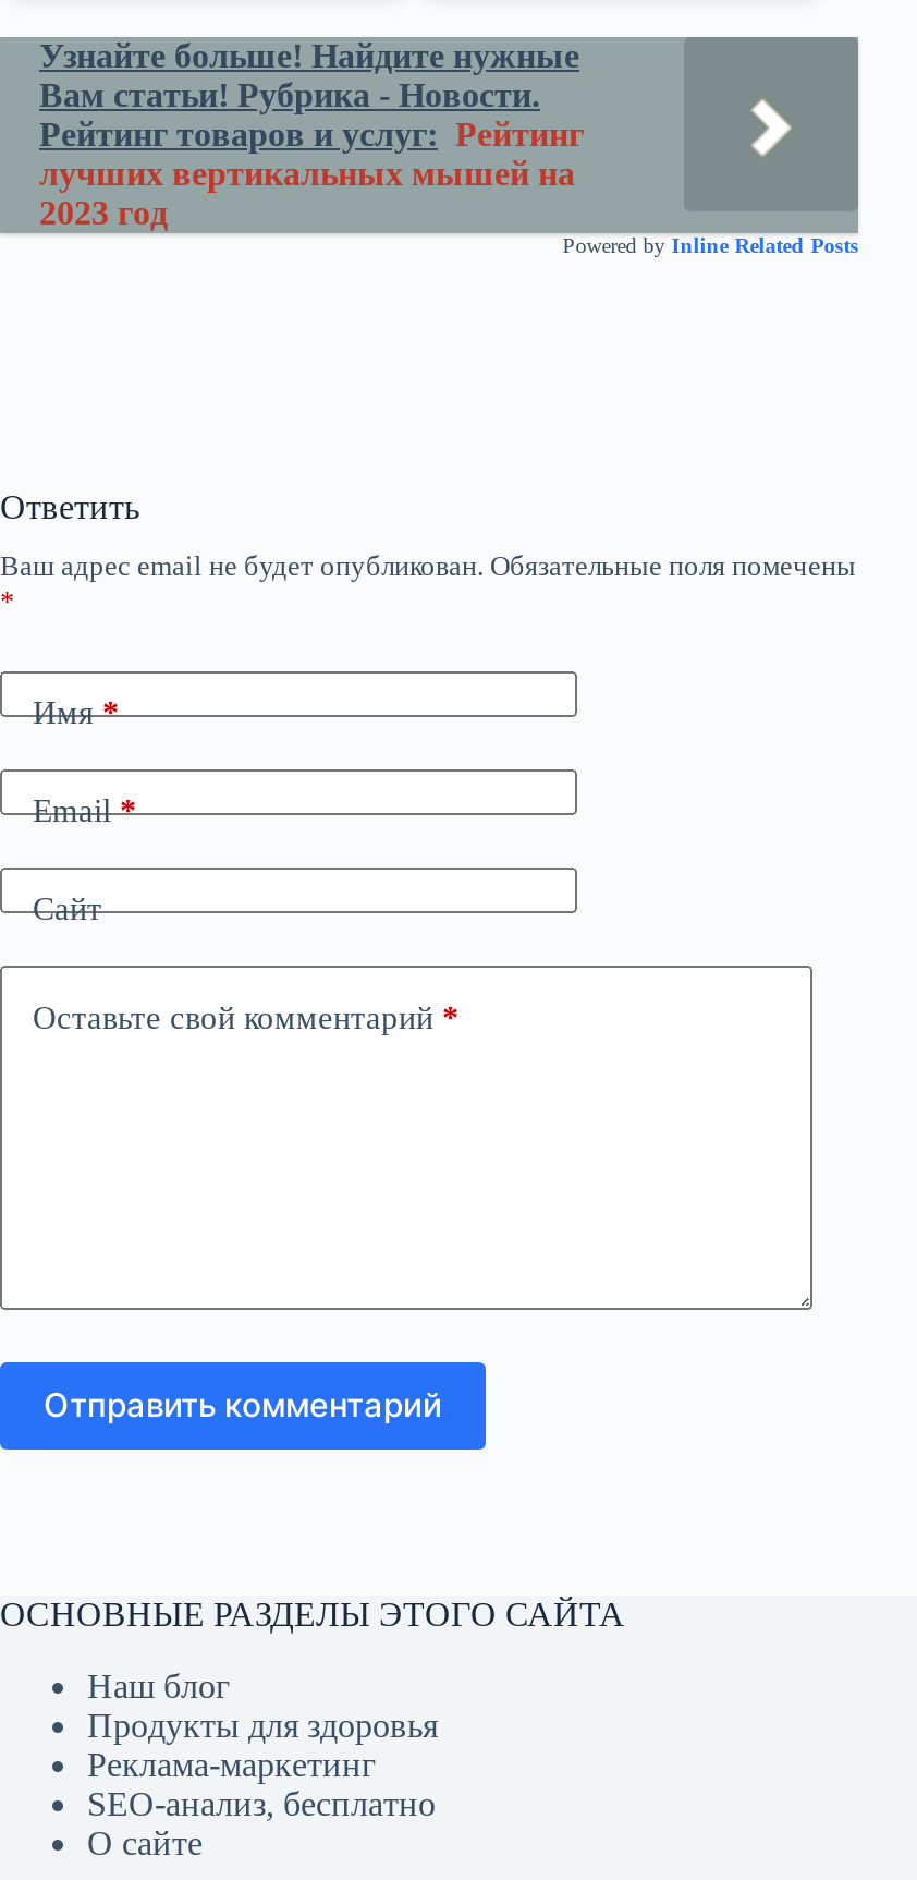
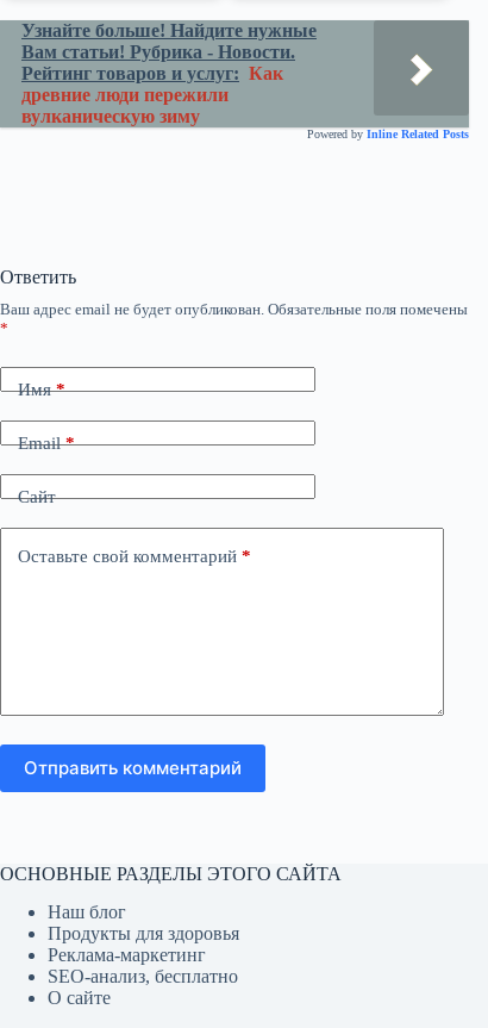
- Рейтинг товаров и услуг: Рейтинг
- лучших вертикальных мышей на
- 2023 год
+ Рейтинг товаров и услуг: Как
+ древние люди пережили
+ вулканическую зиму
